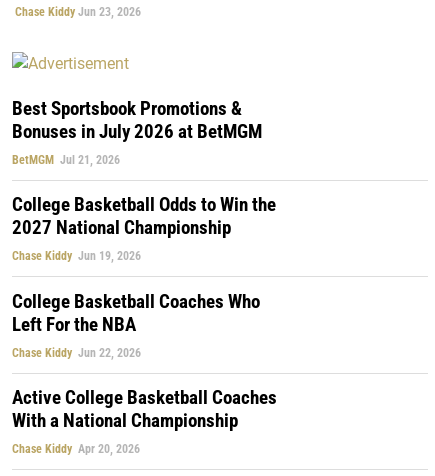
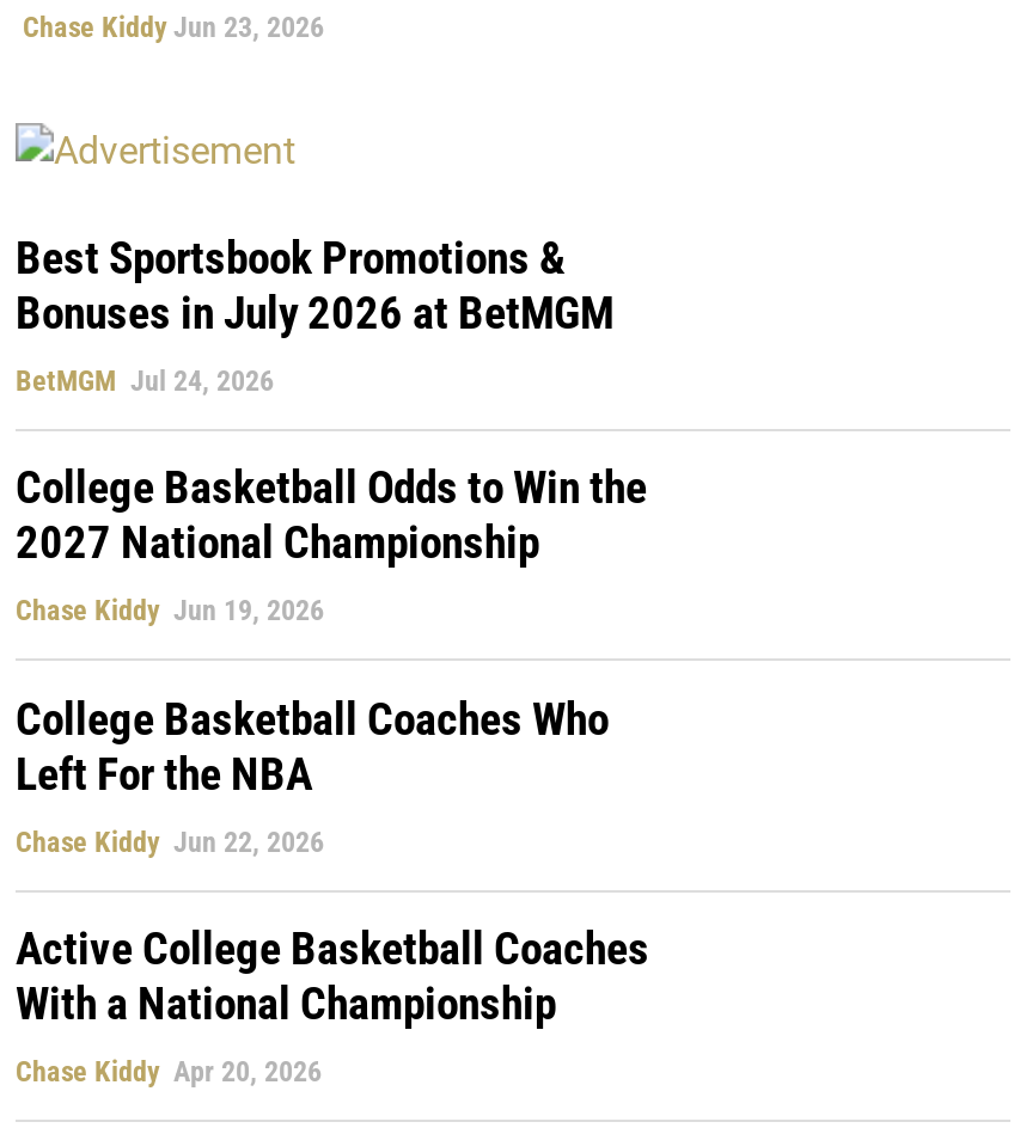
- BetMGM Jul 21, 2026
+ BetMGM Jul 24, 2026
